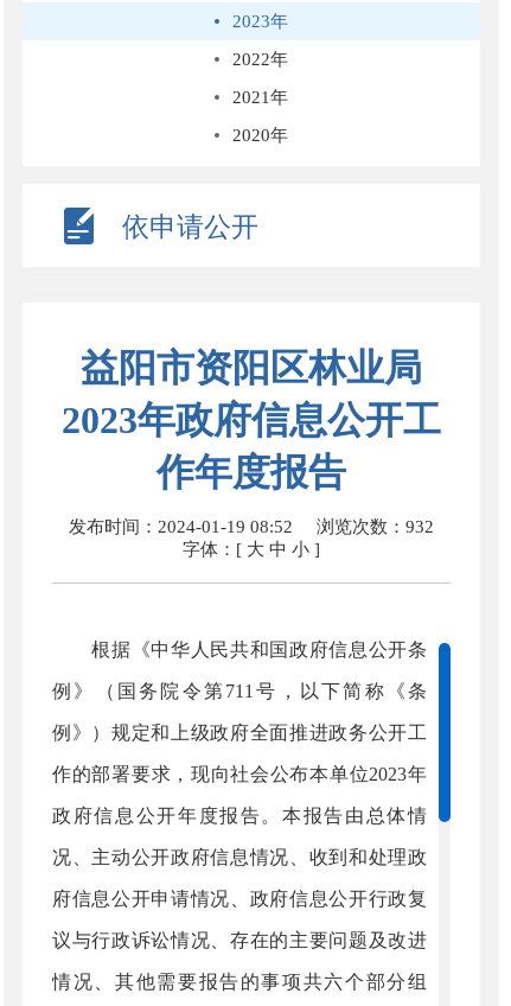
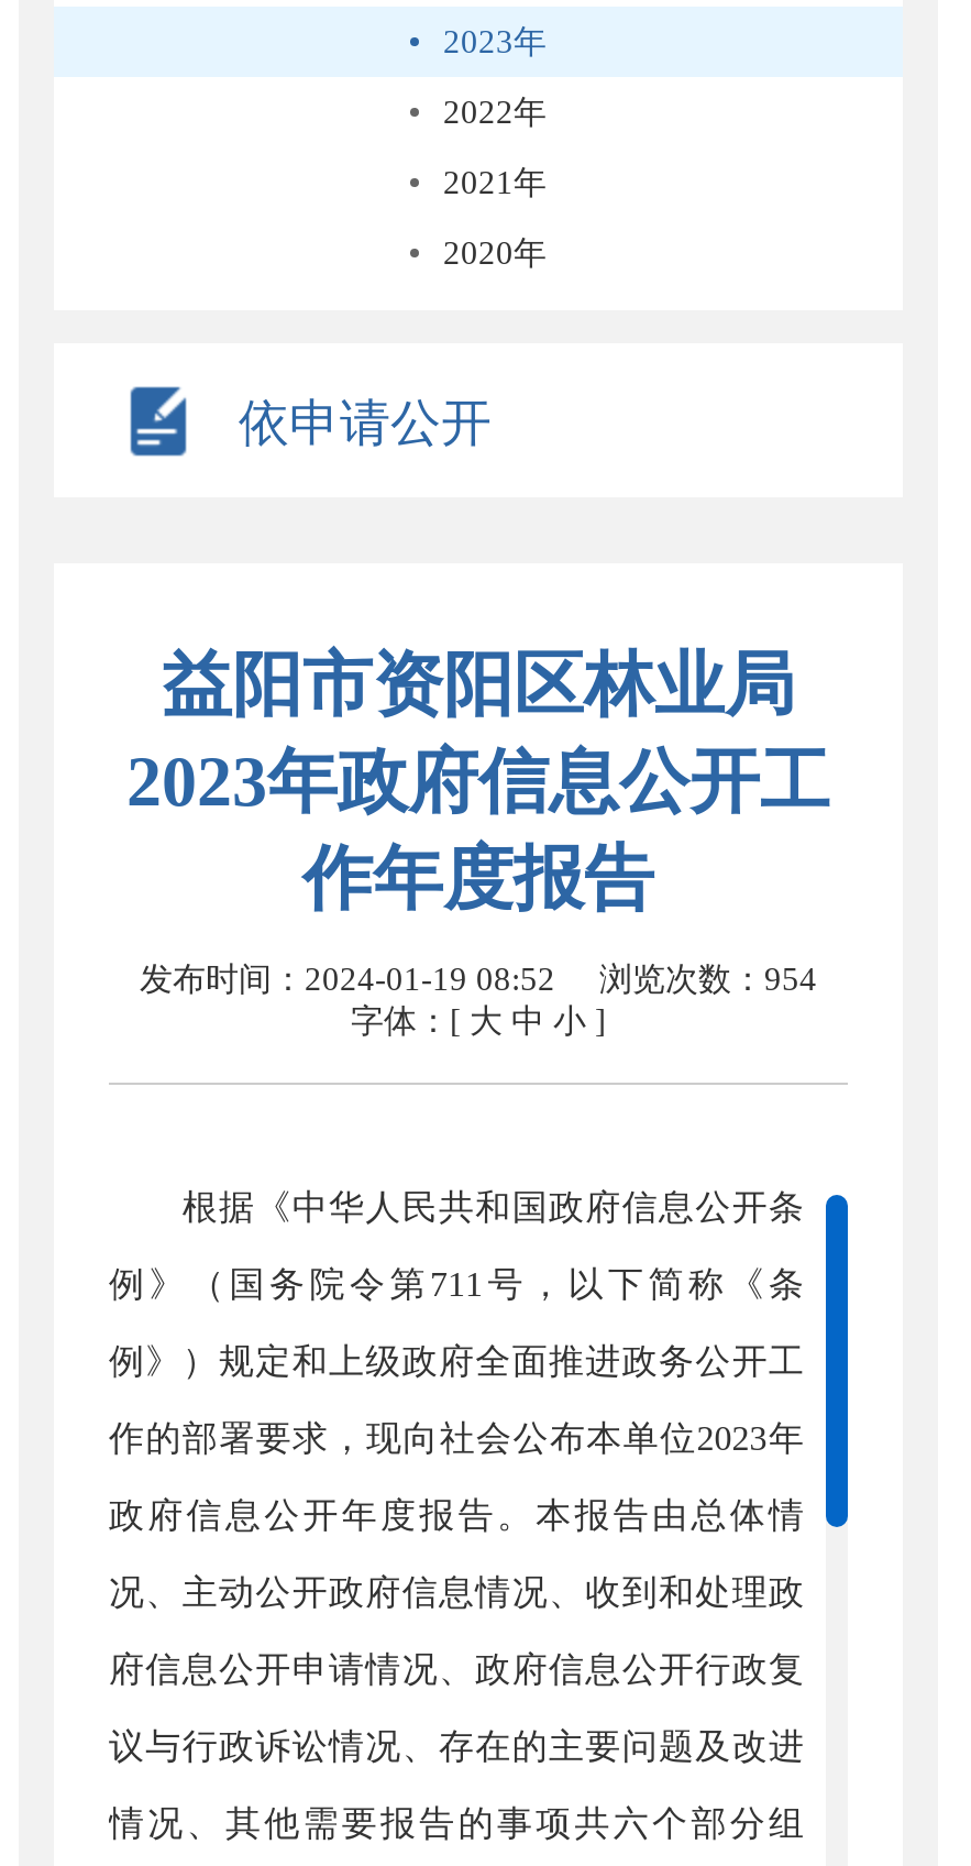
- 发布时间：2024-01-19 08:52 浏览次数：932
+ 发布时间：2024-01-19 08:52 浏览次数：954
